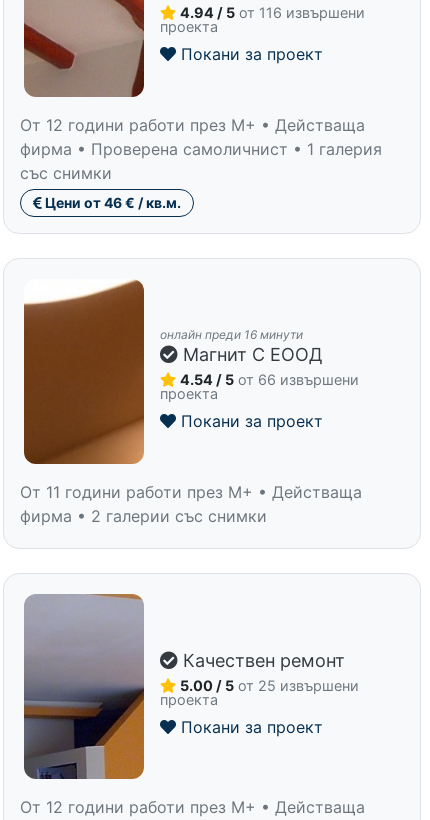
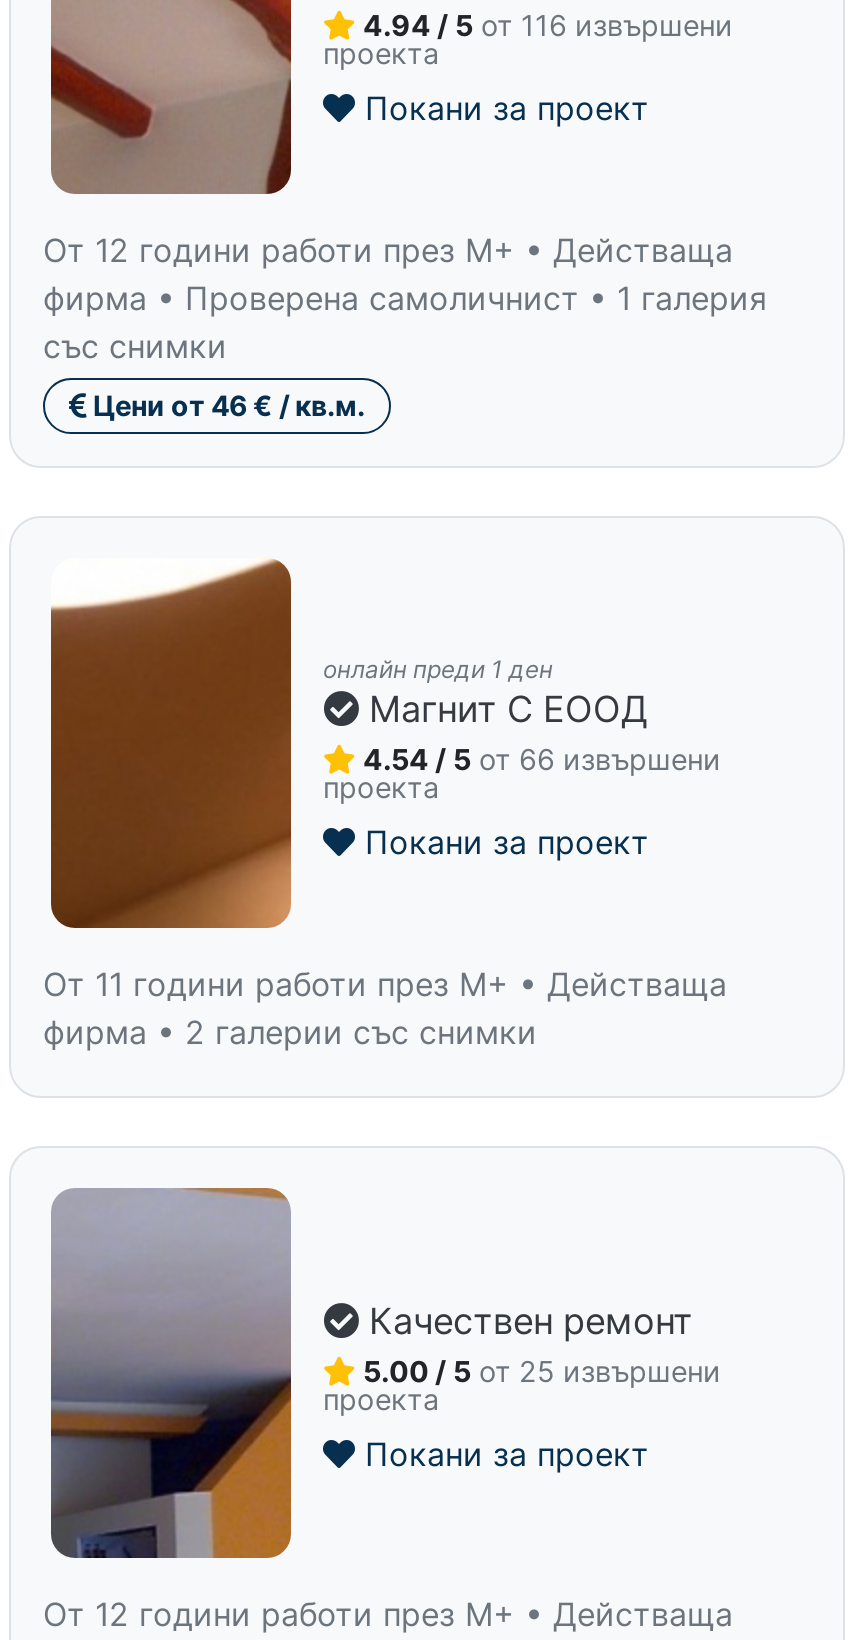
- онлайн преди 16 минути
+ онлайн преди 1 ден
